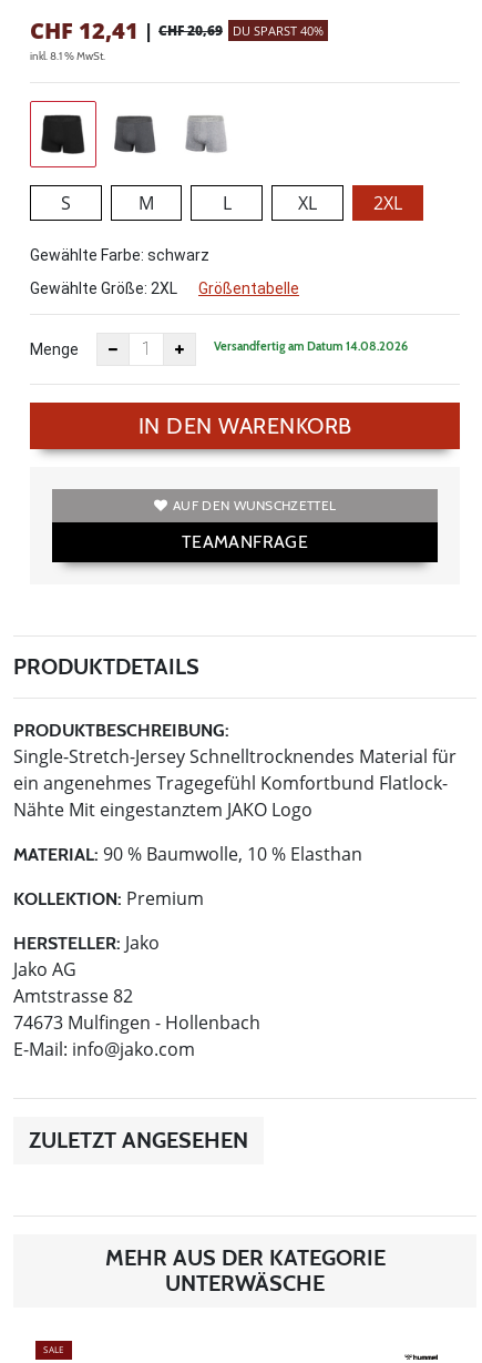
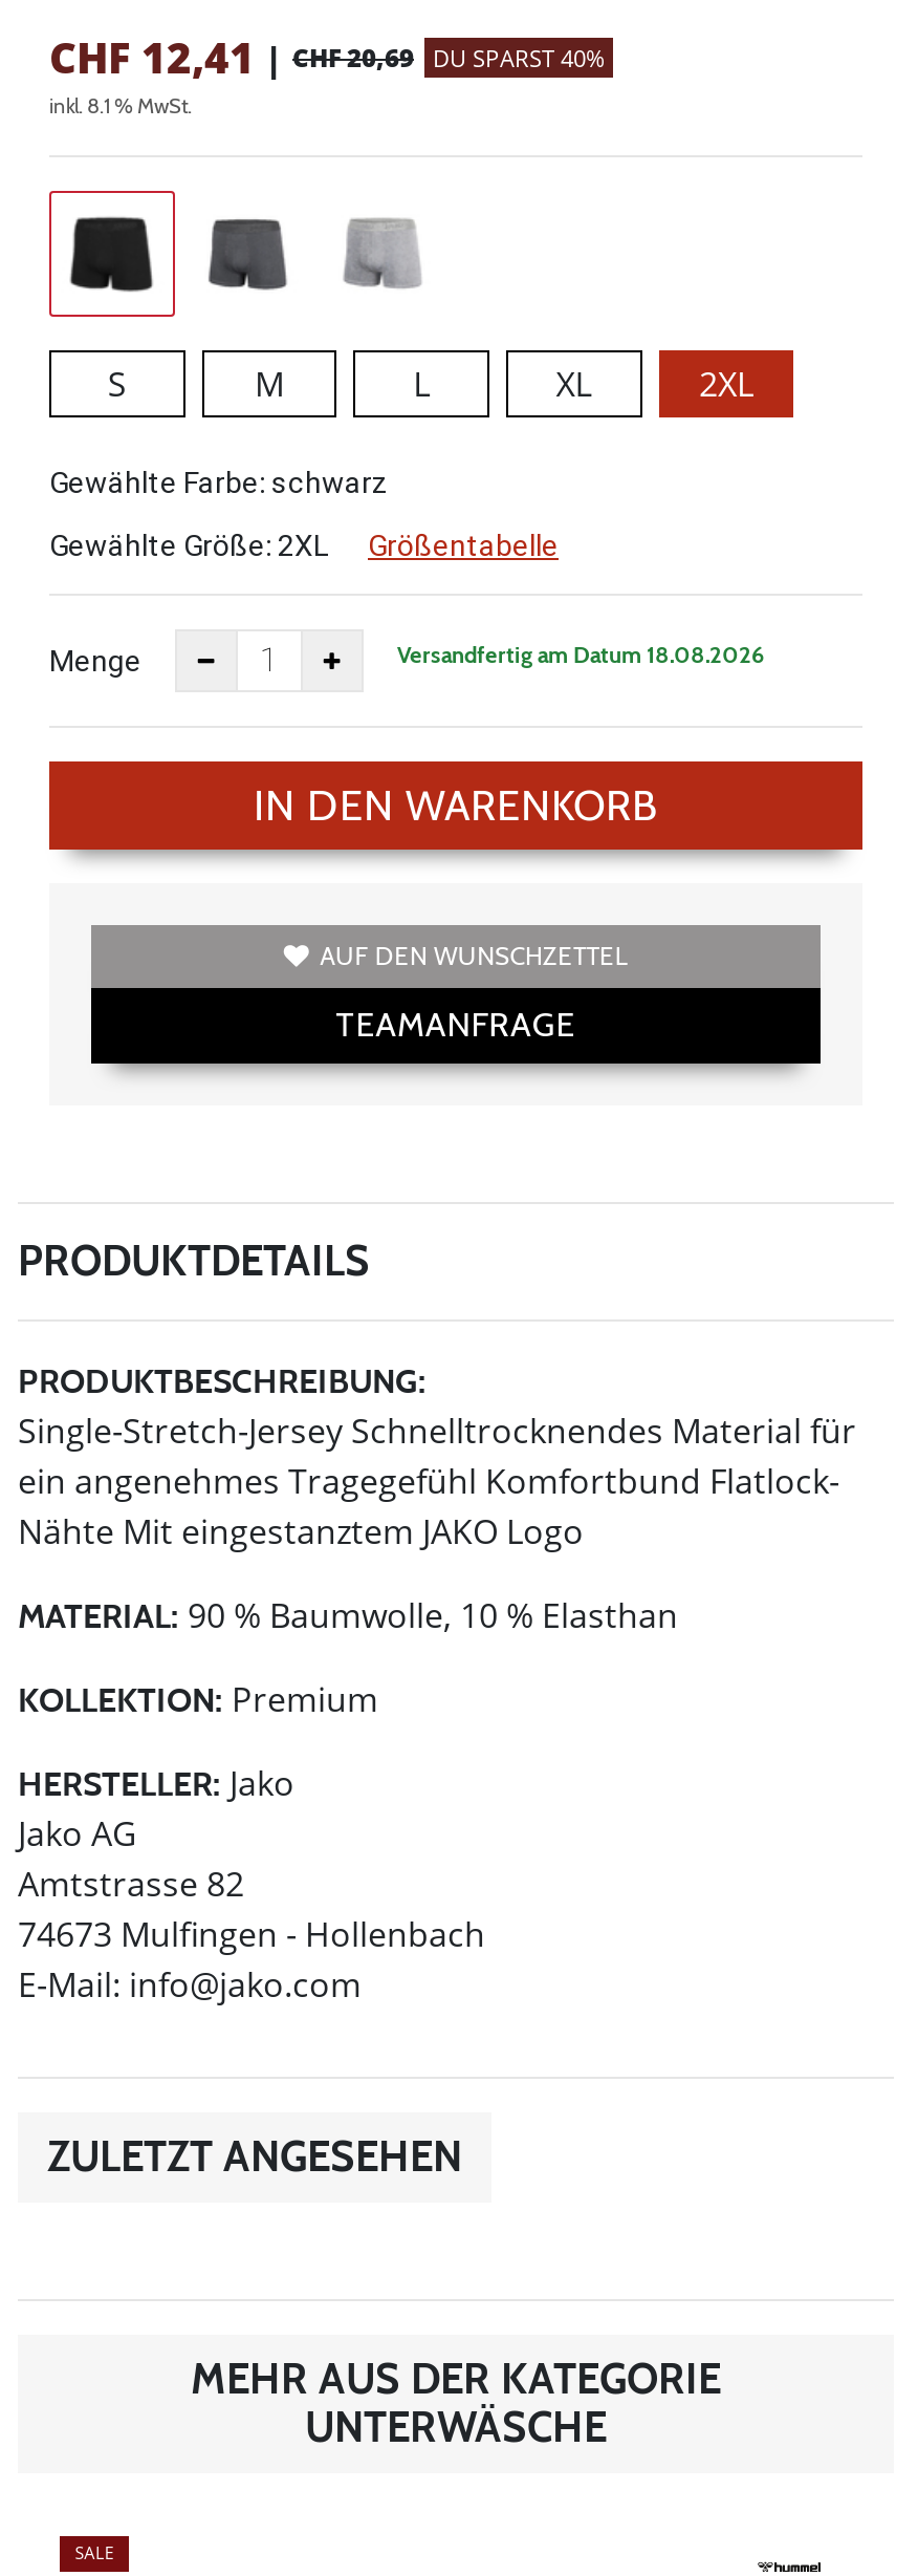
- Versandfertig am Datum 14.08.2026
+ Versandfertig am Datum 18.08.2026
